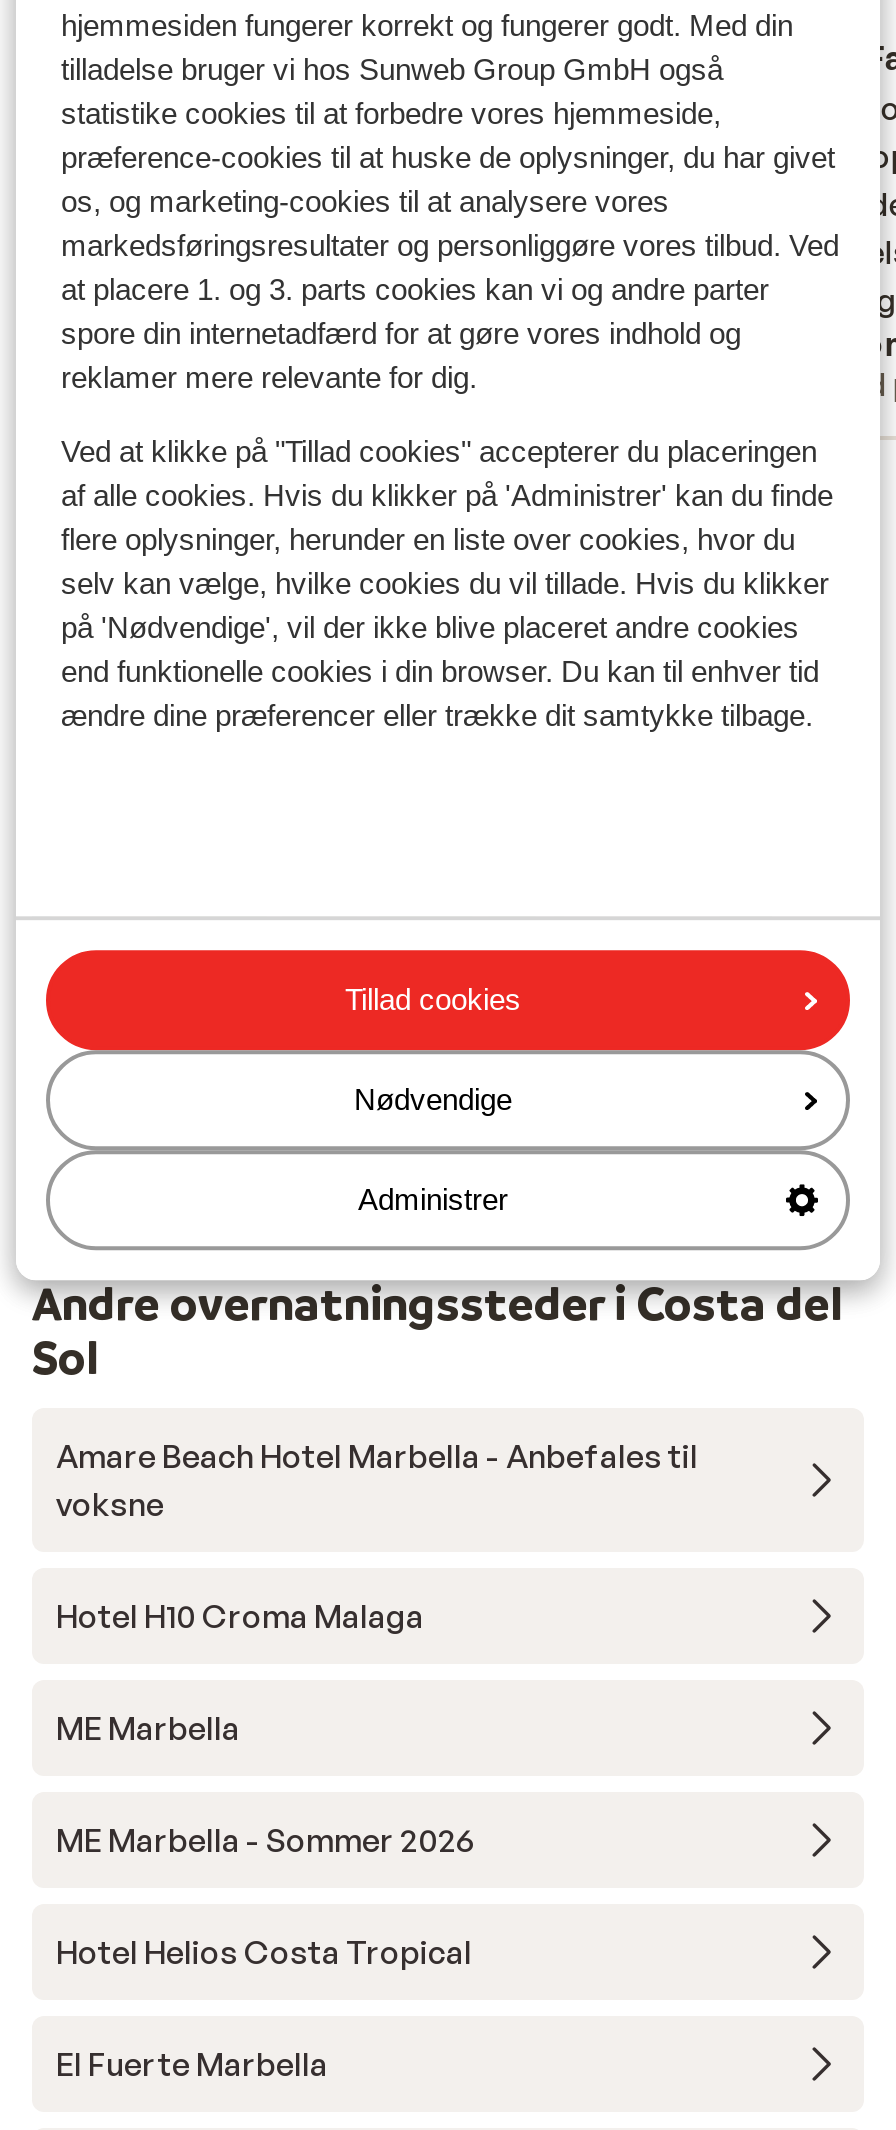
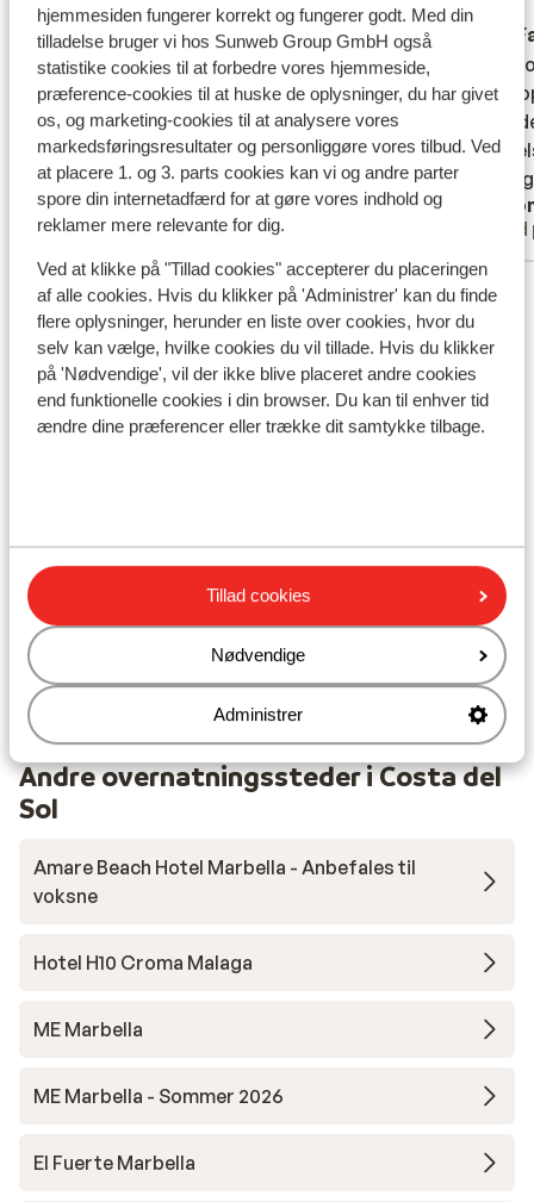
- Hotel Helios Costa Tropical
